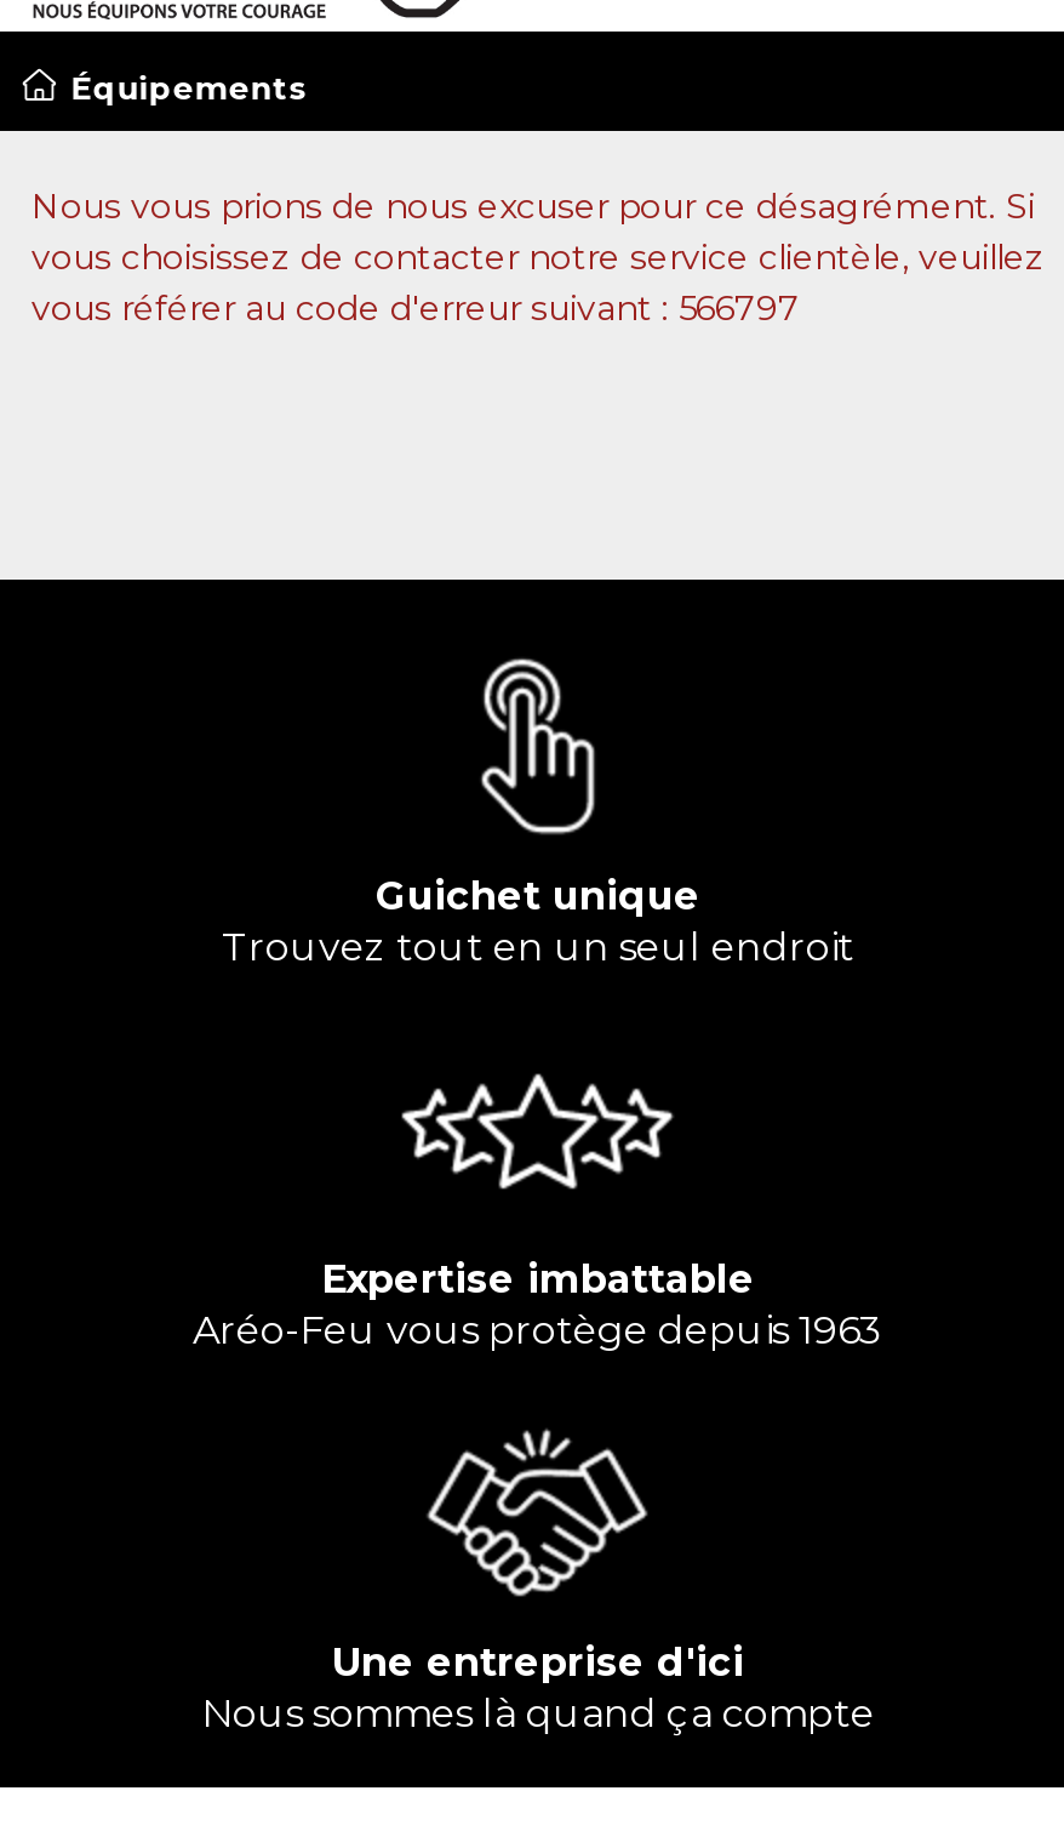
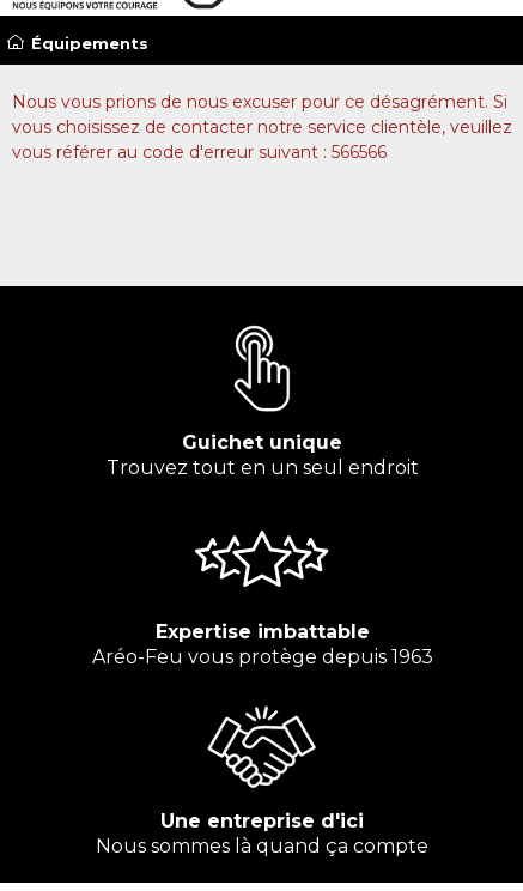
- vous référer au code d'erreur suivant : 566797
+ vous référer au code d'erreur suivant : 566566
